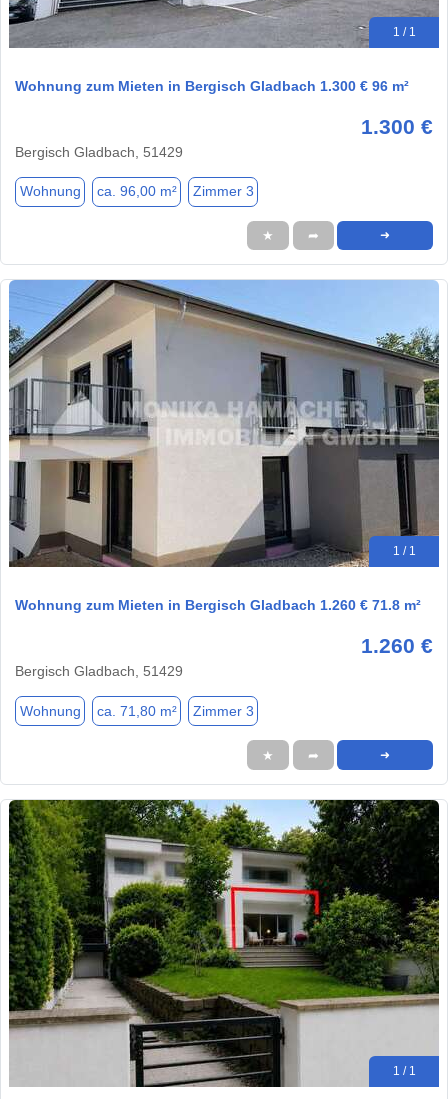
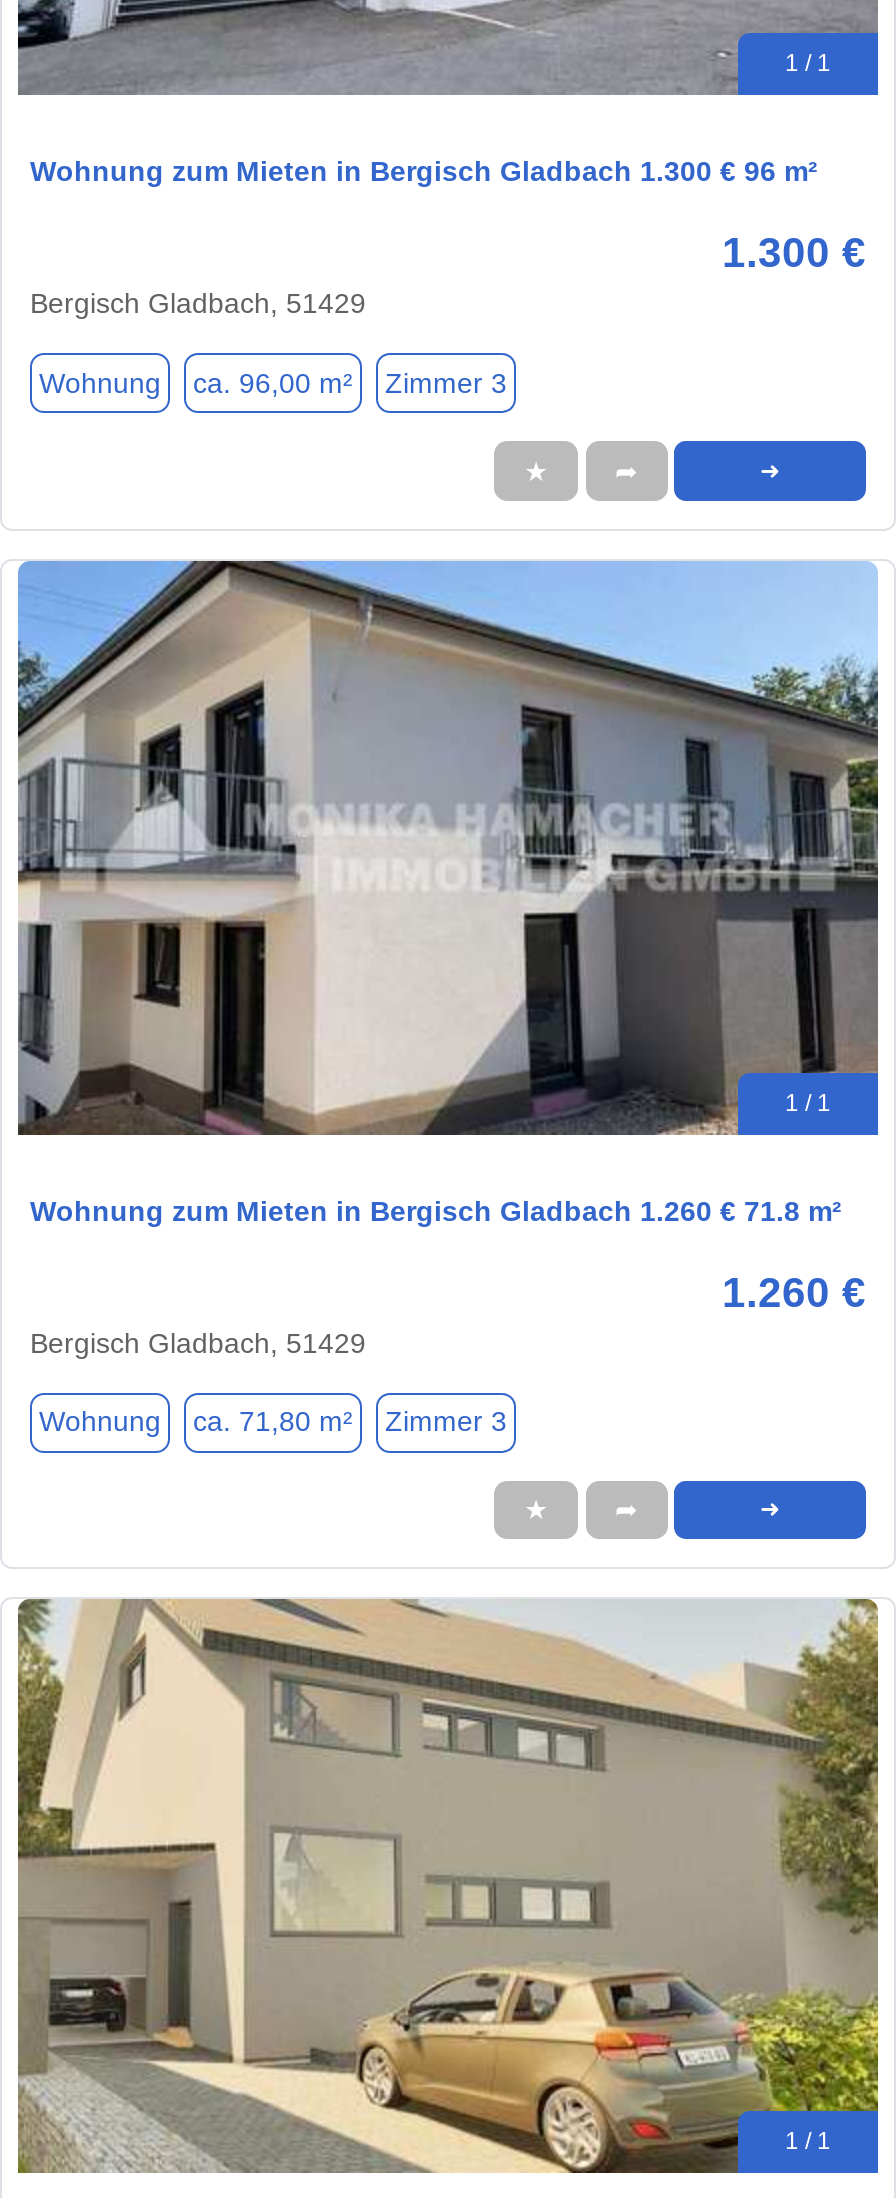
- [image]
+ [image]
